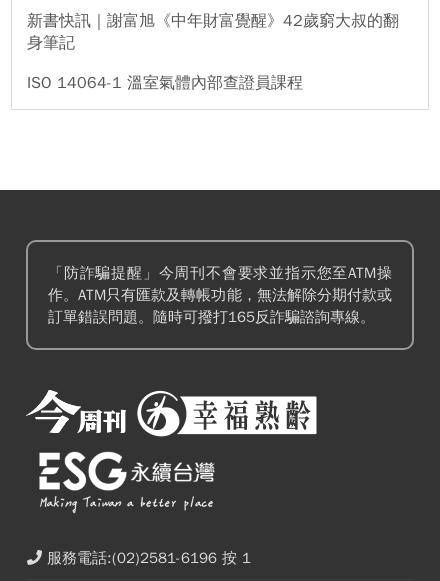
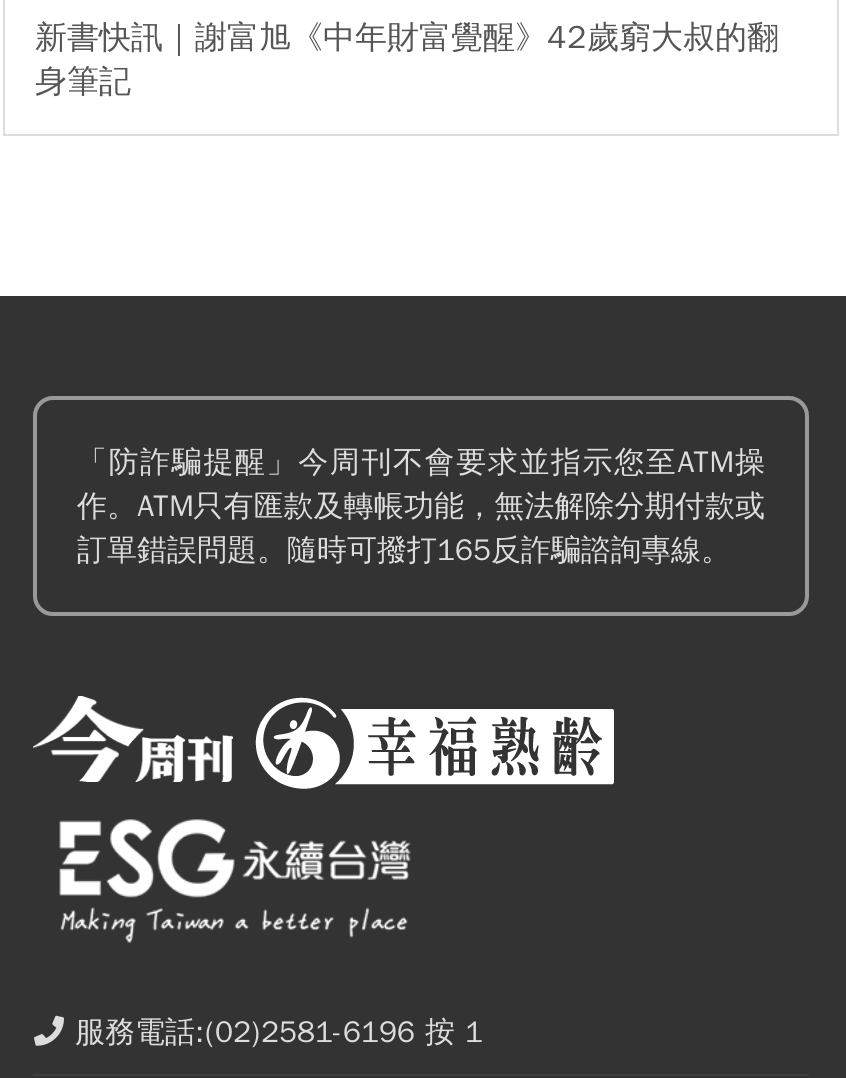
- ISO 14064-1 溫室氣體內部查證員課程
